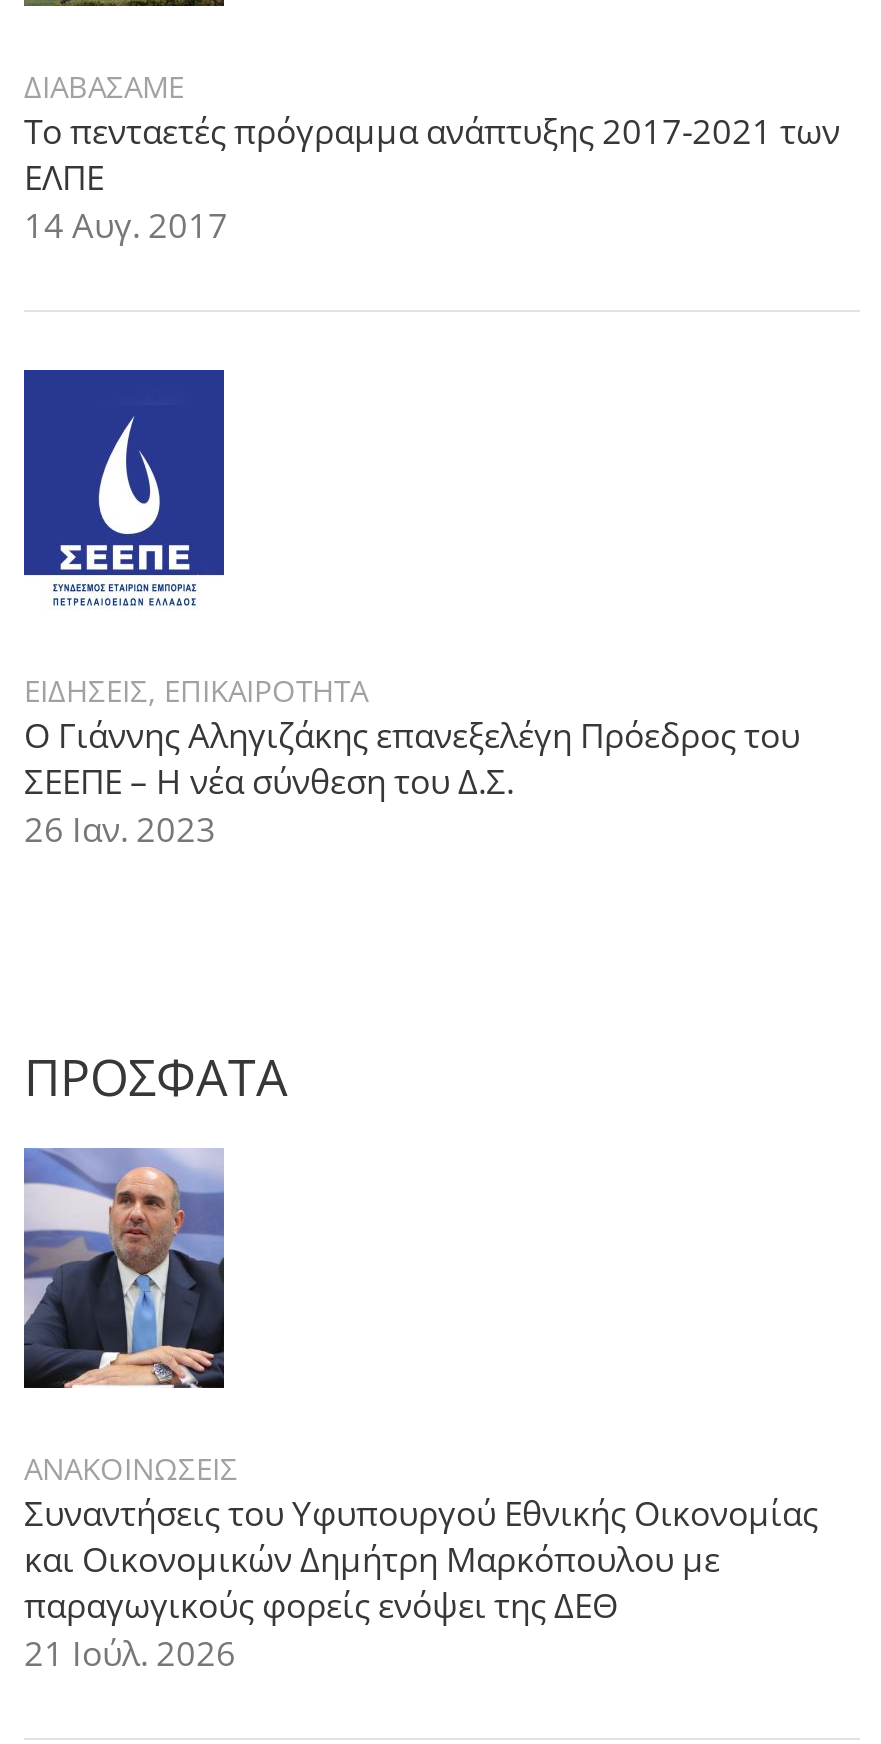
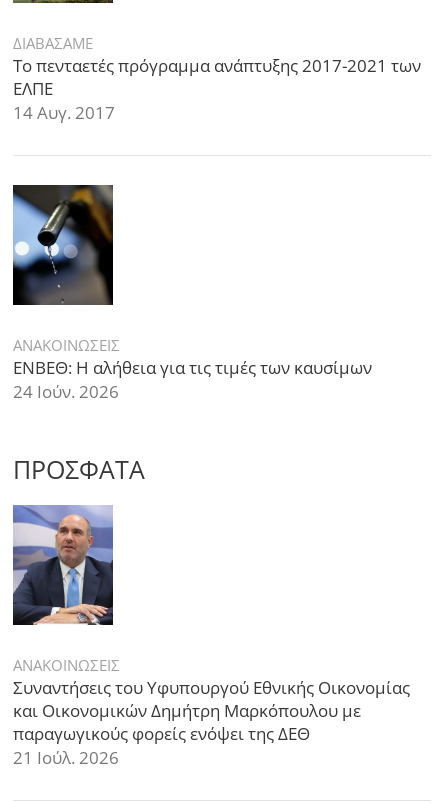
- [image]
+ [image]

- ΕΙΔΗΣΕΙΣ, ΕΠΙΚΑΙΡΟΤΗΤΑ
- Ο Γιάννης Αληγιζάκης επανεξελέγη Πρόεδρος του
- ΣΕΕΠΕ – Η νέα σύνθεση του Δ.Σ.
- 26 Ιαν. 2023
+ ΑΝΑΚΟΙΝΩΣΕΙΣ
+ ΕΝΒΕΘ: Η αλήθεια για τις τιμές των καυσίμων
+ 24 Ιούν. 2026
